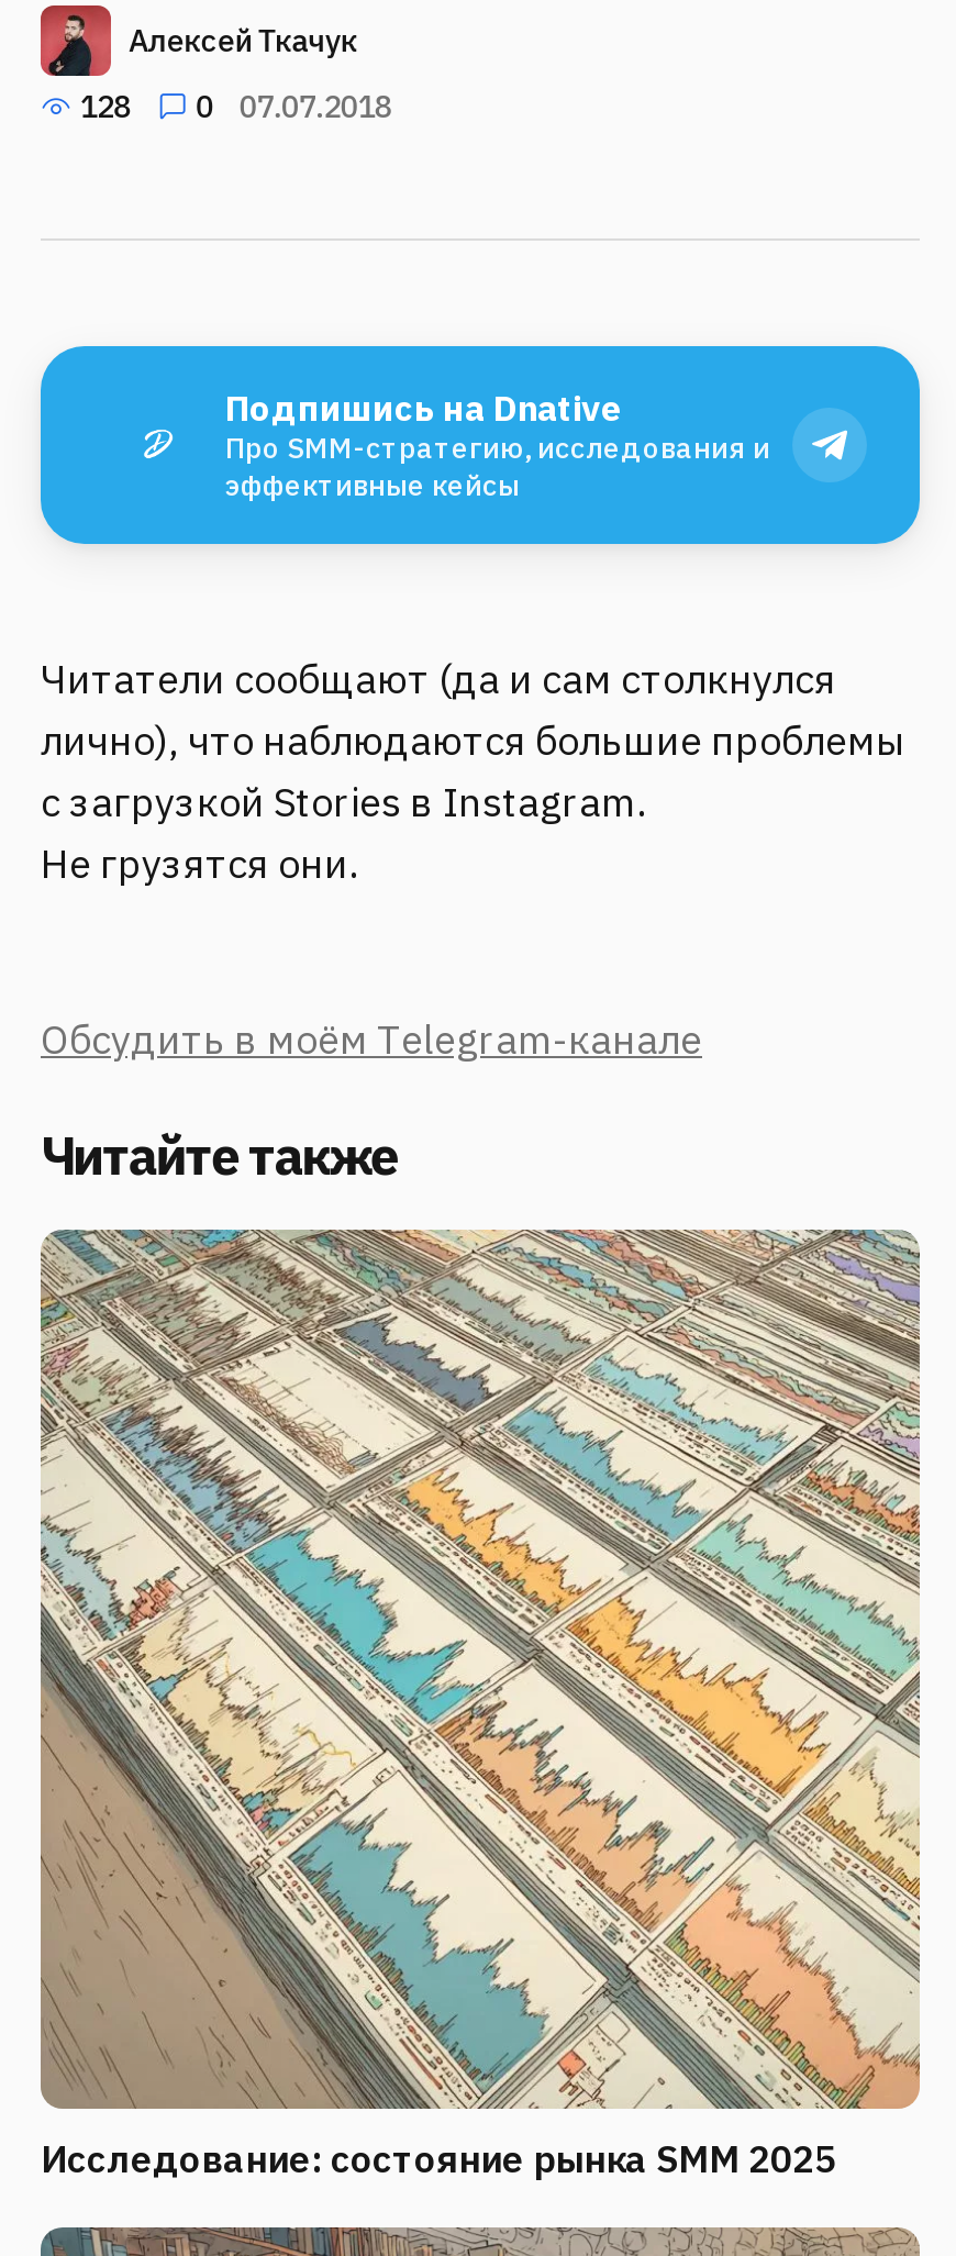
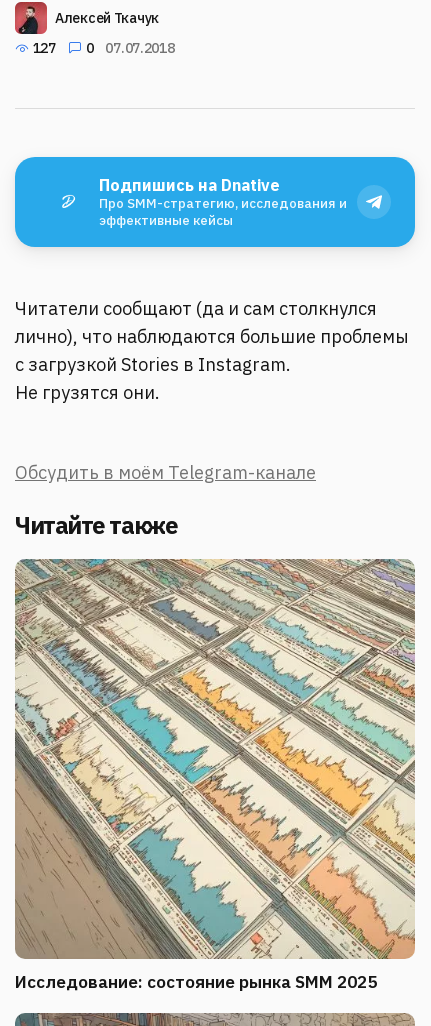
- 128 0 07.07.2018
+ 127 0 07.07.2018
